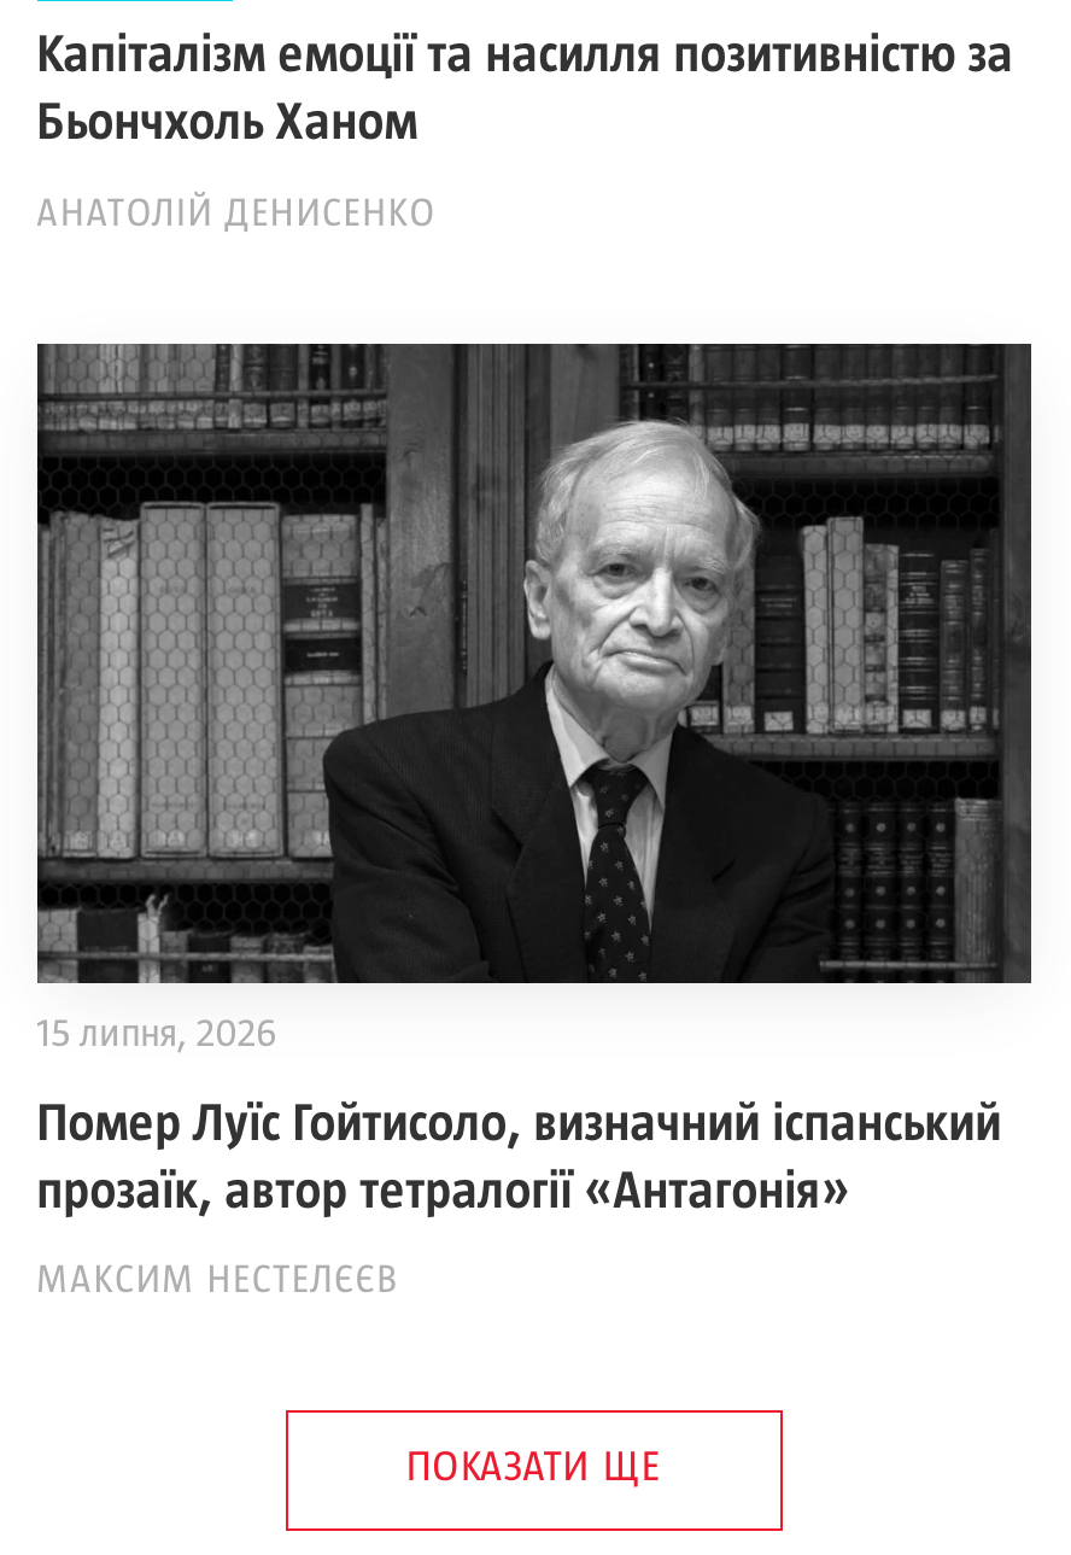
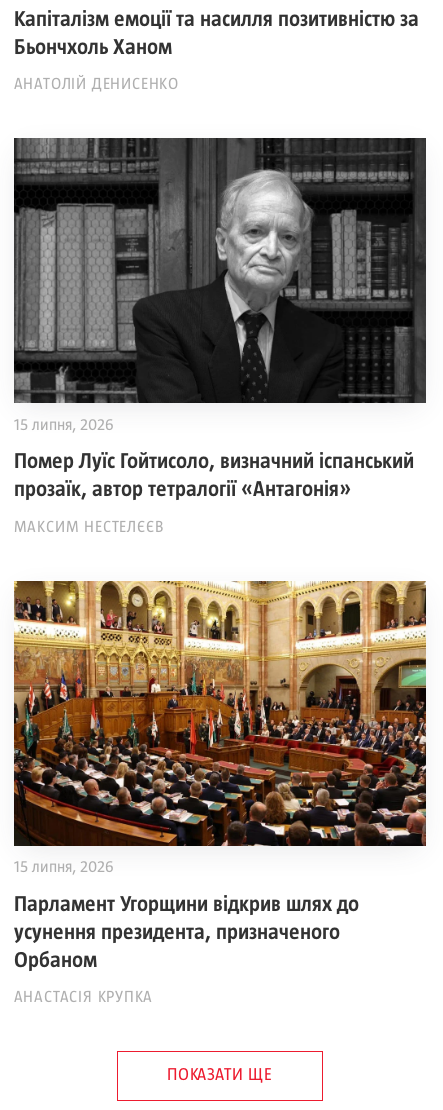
+ [image]
+ 15 липня, 2026
+ Парламент Угорщини відкрив шлях до
+ усунення президента, призначеного
+ Орбаном
+ АНАСТАСІЯ КРУПКА
